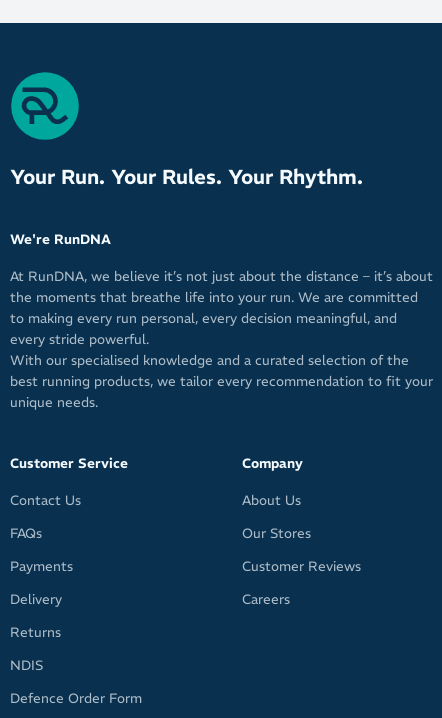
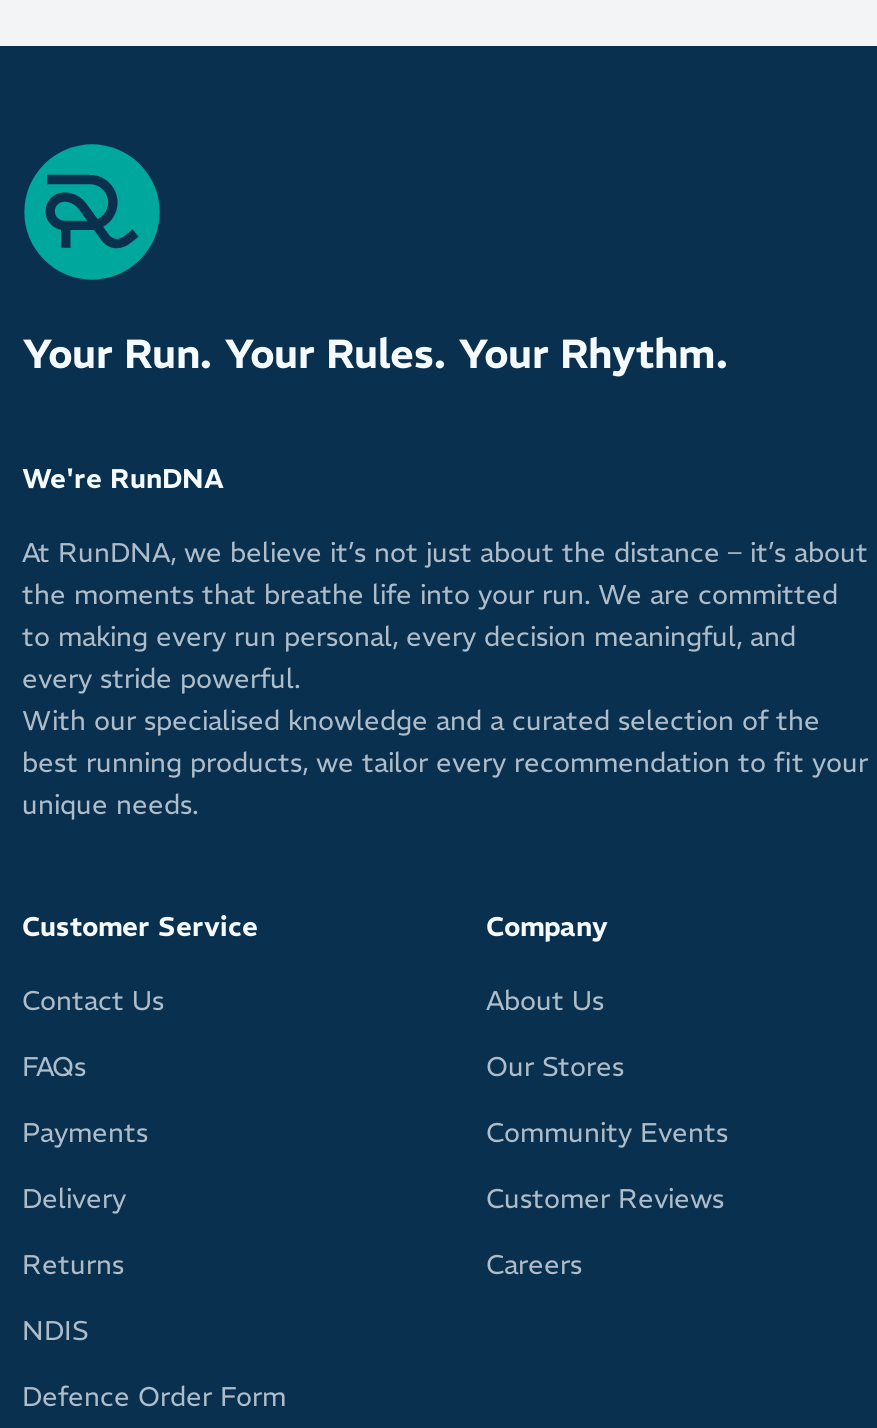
moved down: Customer Reviews | Careers

+ Community Events
